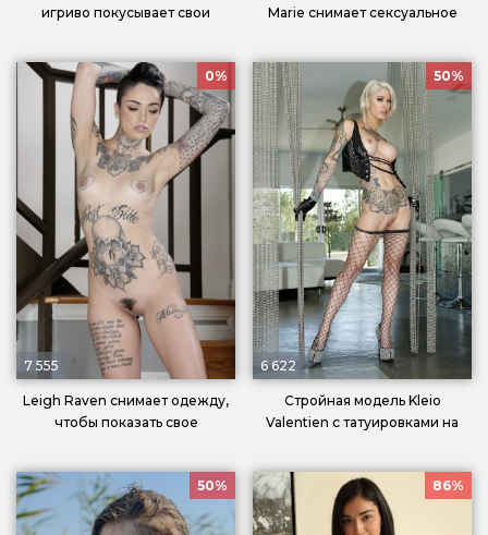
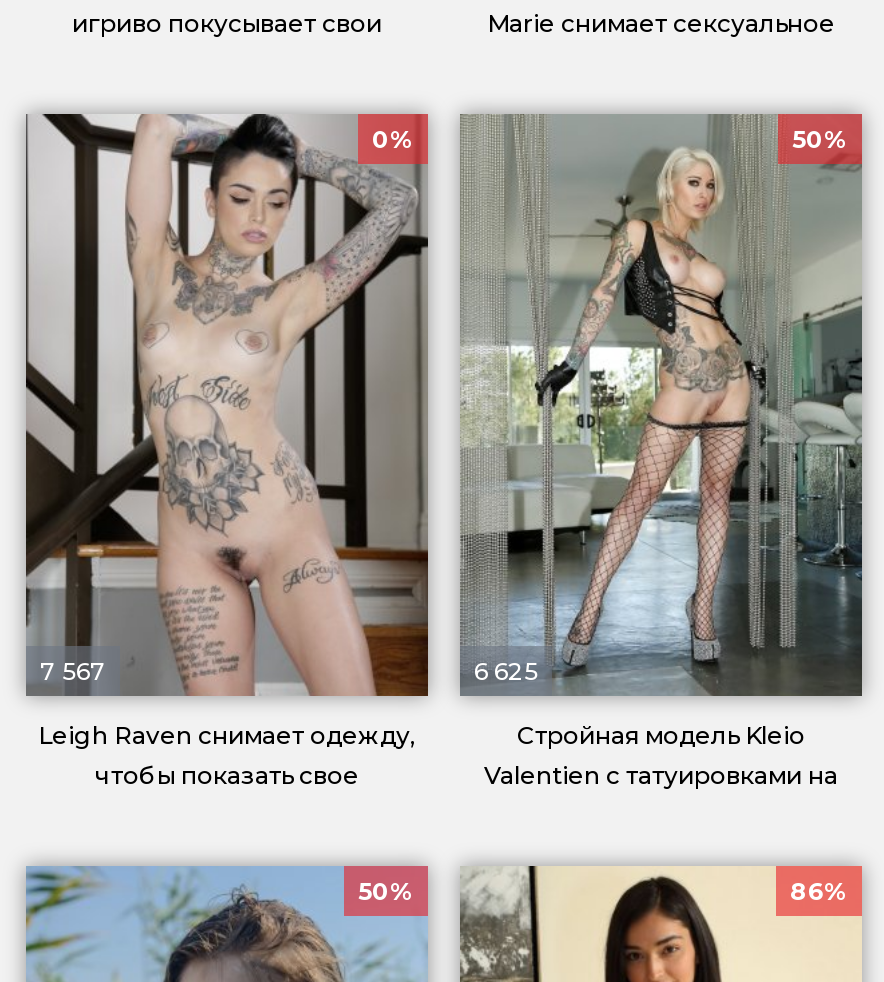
- 7 555
+ 7 567

- 6 622
+ 6 625
